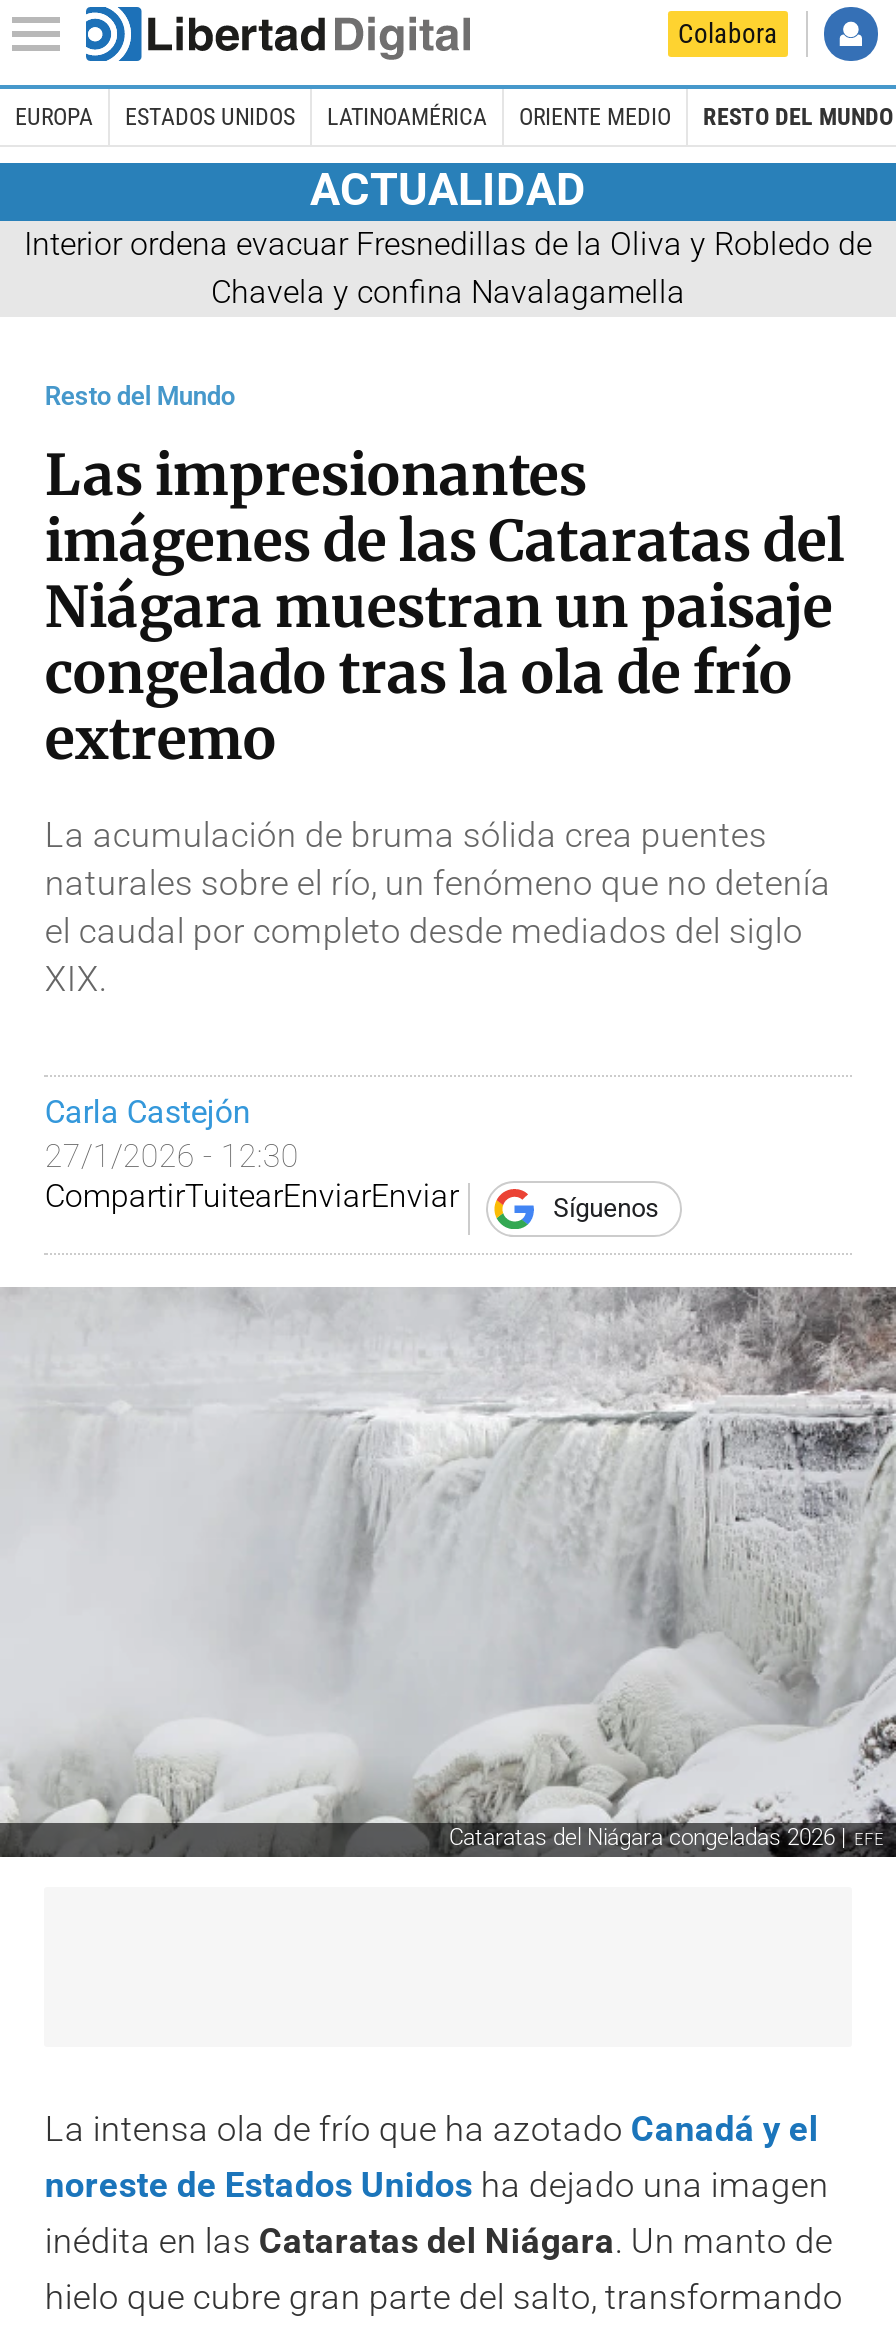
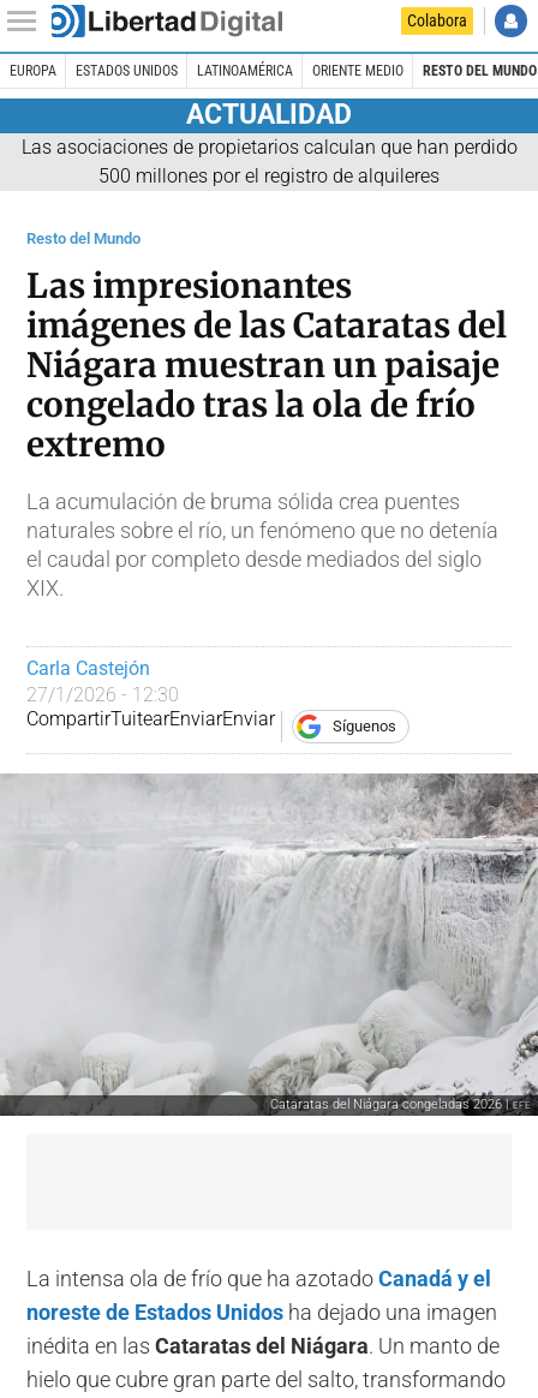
- Interior ordena evacuar Fresnedillas de la Oliva y Robledo de
- Chavela y confina Navalagamella
+ Las asociaciones de propietarios calculan que han perdido
+ 500 millones por el registro de alquileres
